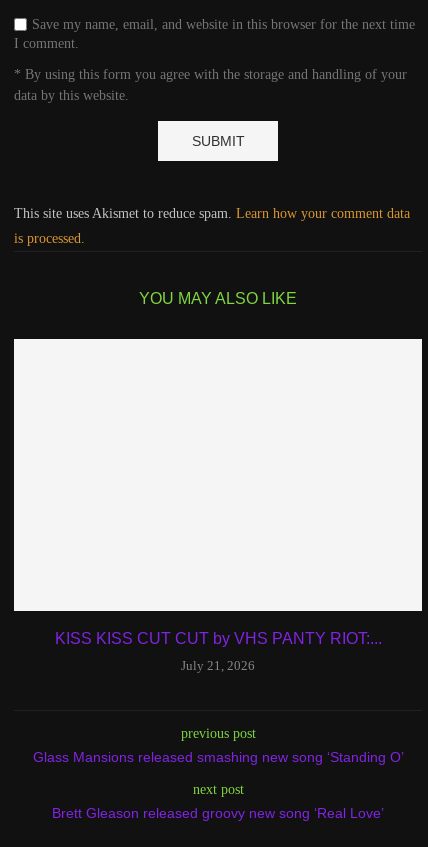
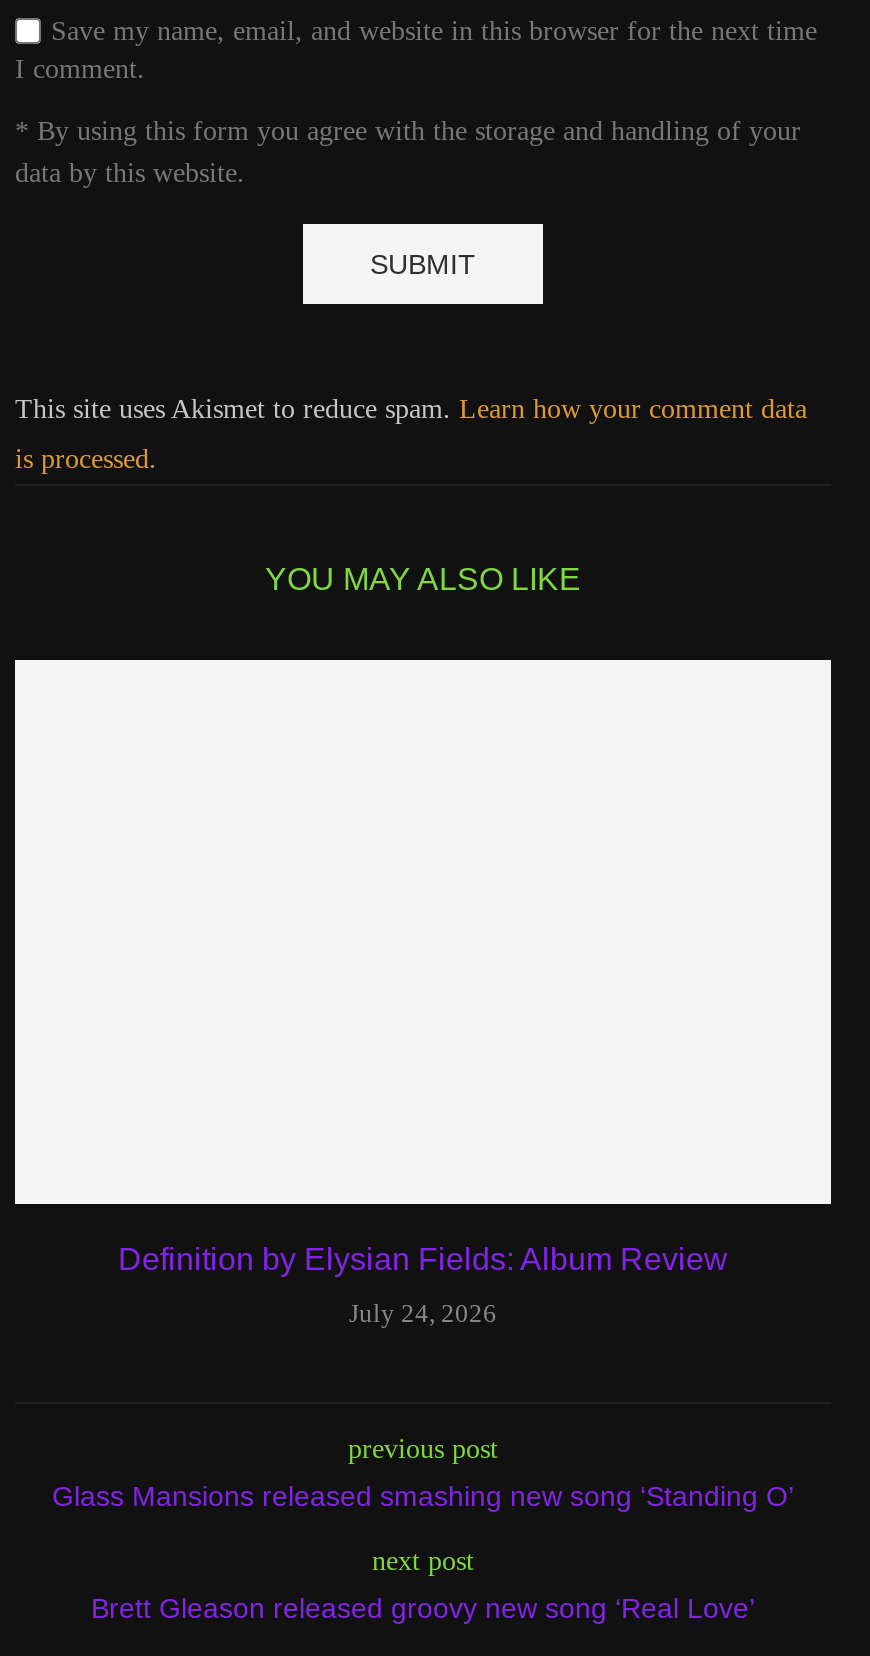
- KISS KISS CUT CUT by VHS PANTY RIOT:...
+ Definition by Elysian Fields: Album Review

- July 21, 2026
+ July 24, 2026
